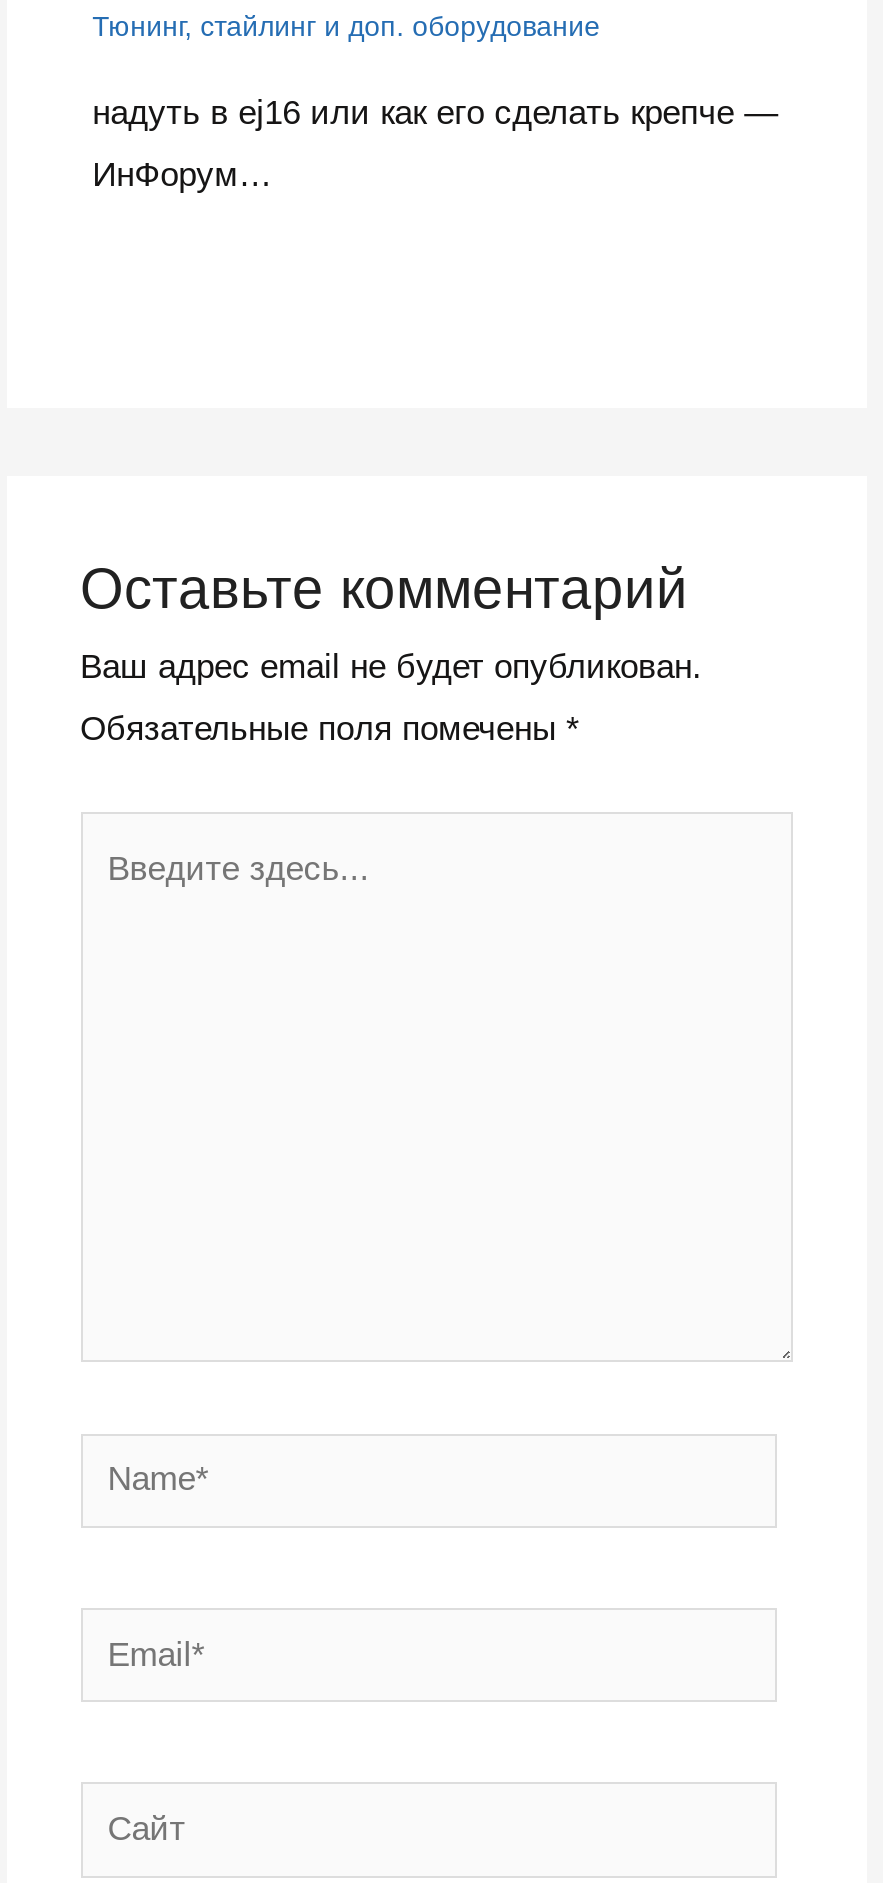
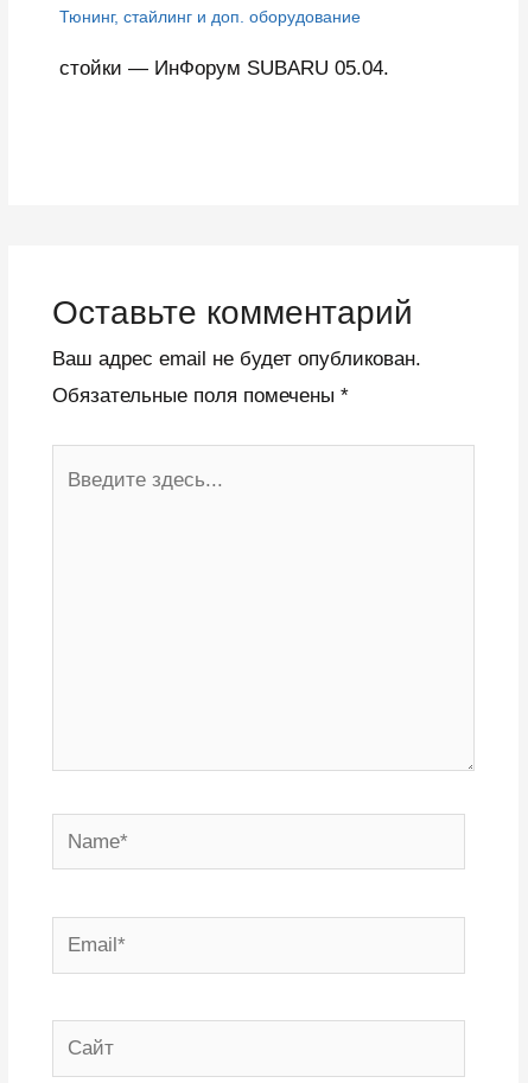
- надуть в ej16 или как его сделать крепче —
- ИнФорум…
+ стойки — ИнФорум SUBARU 05.04.
